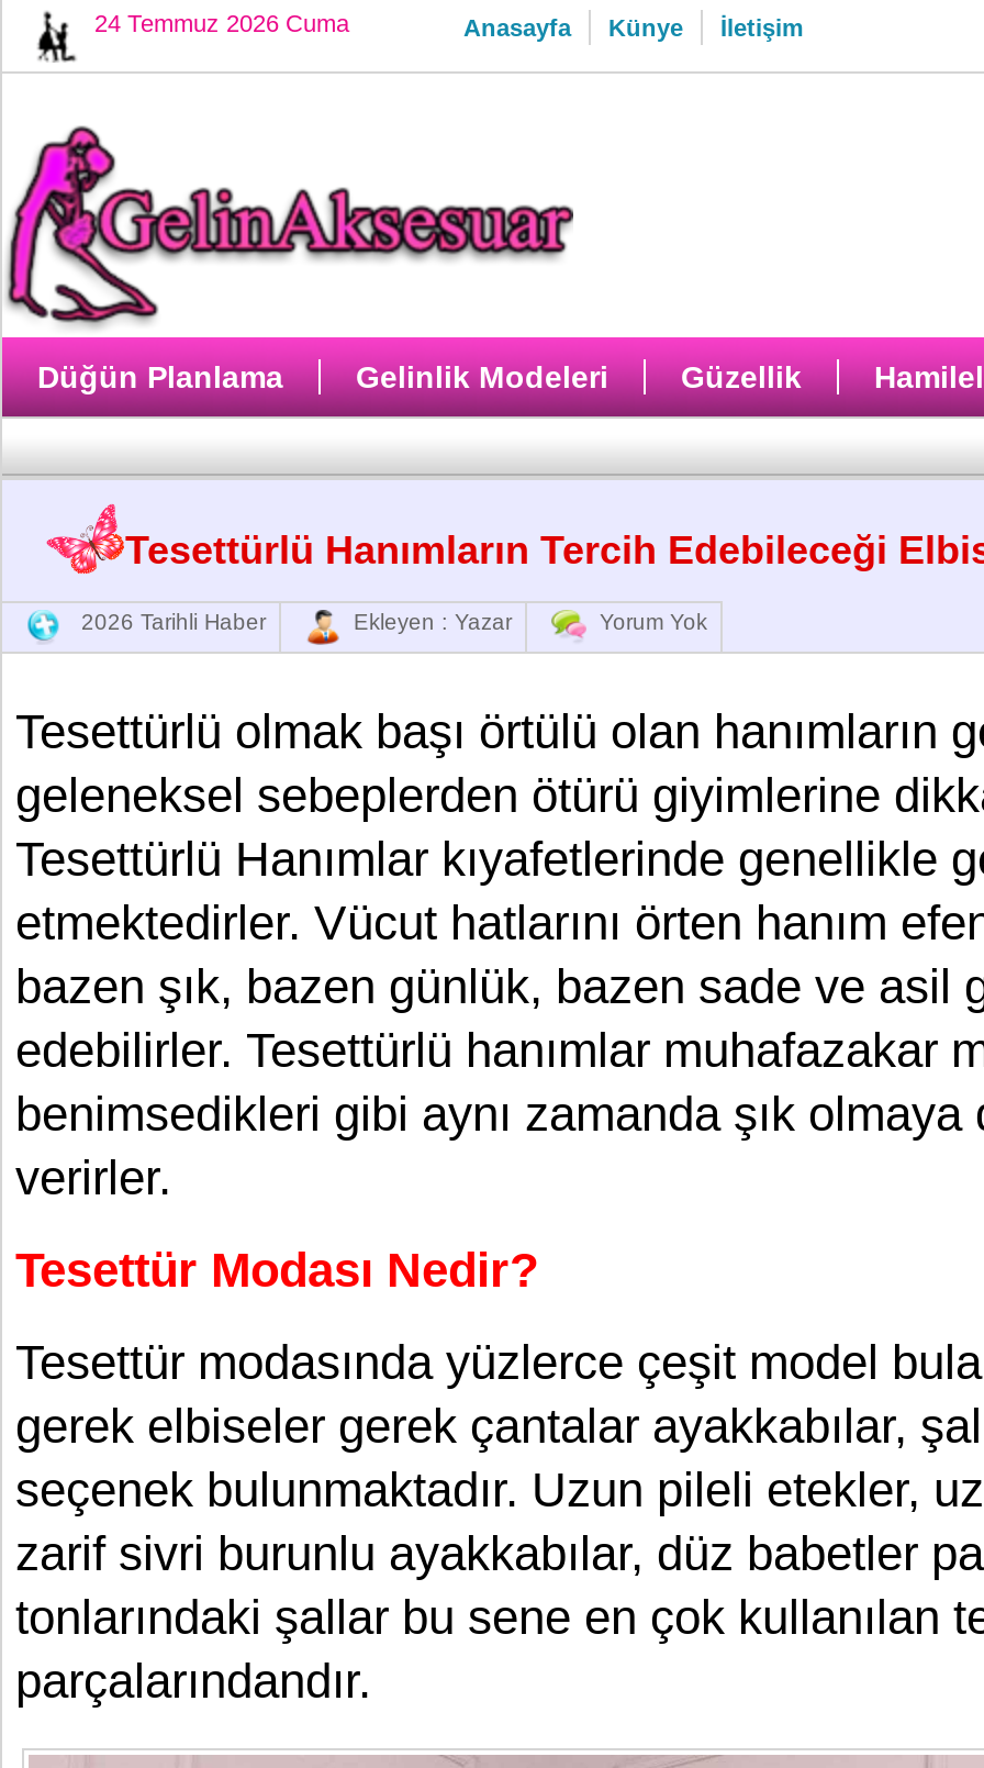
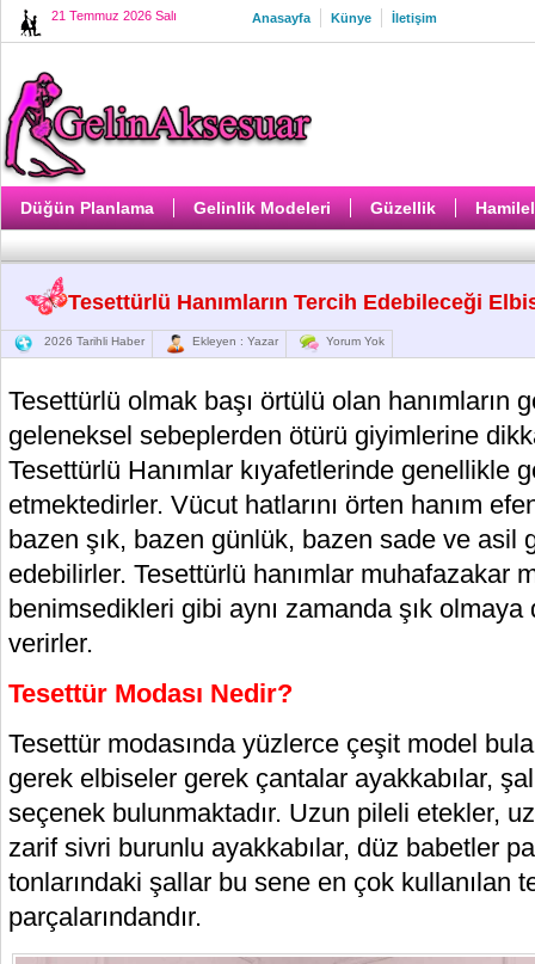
- 24 Temmuz 2026 Cuma
+ 21 Temmuz 2026 Salı
